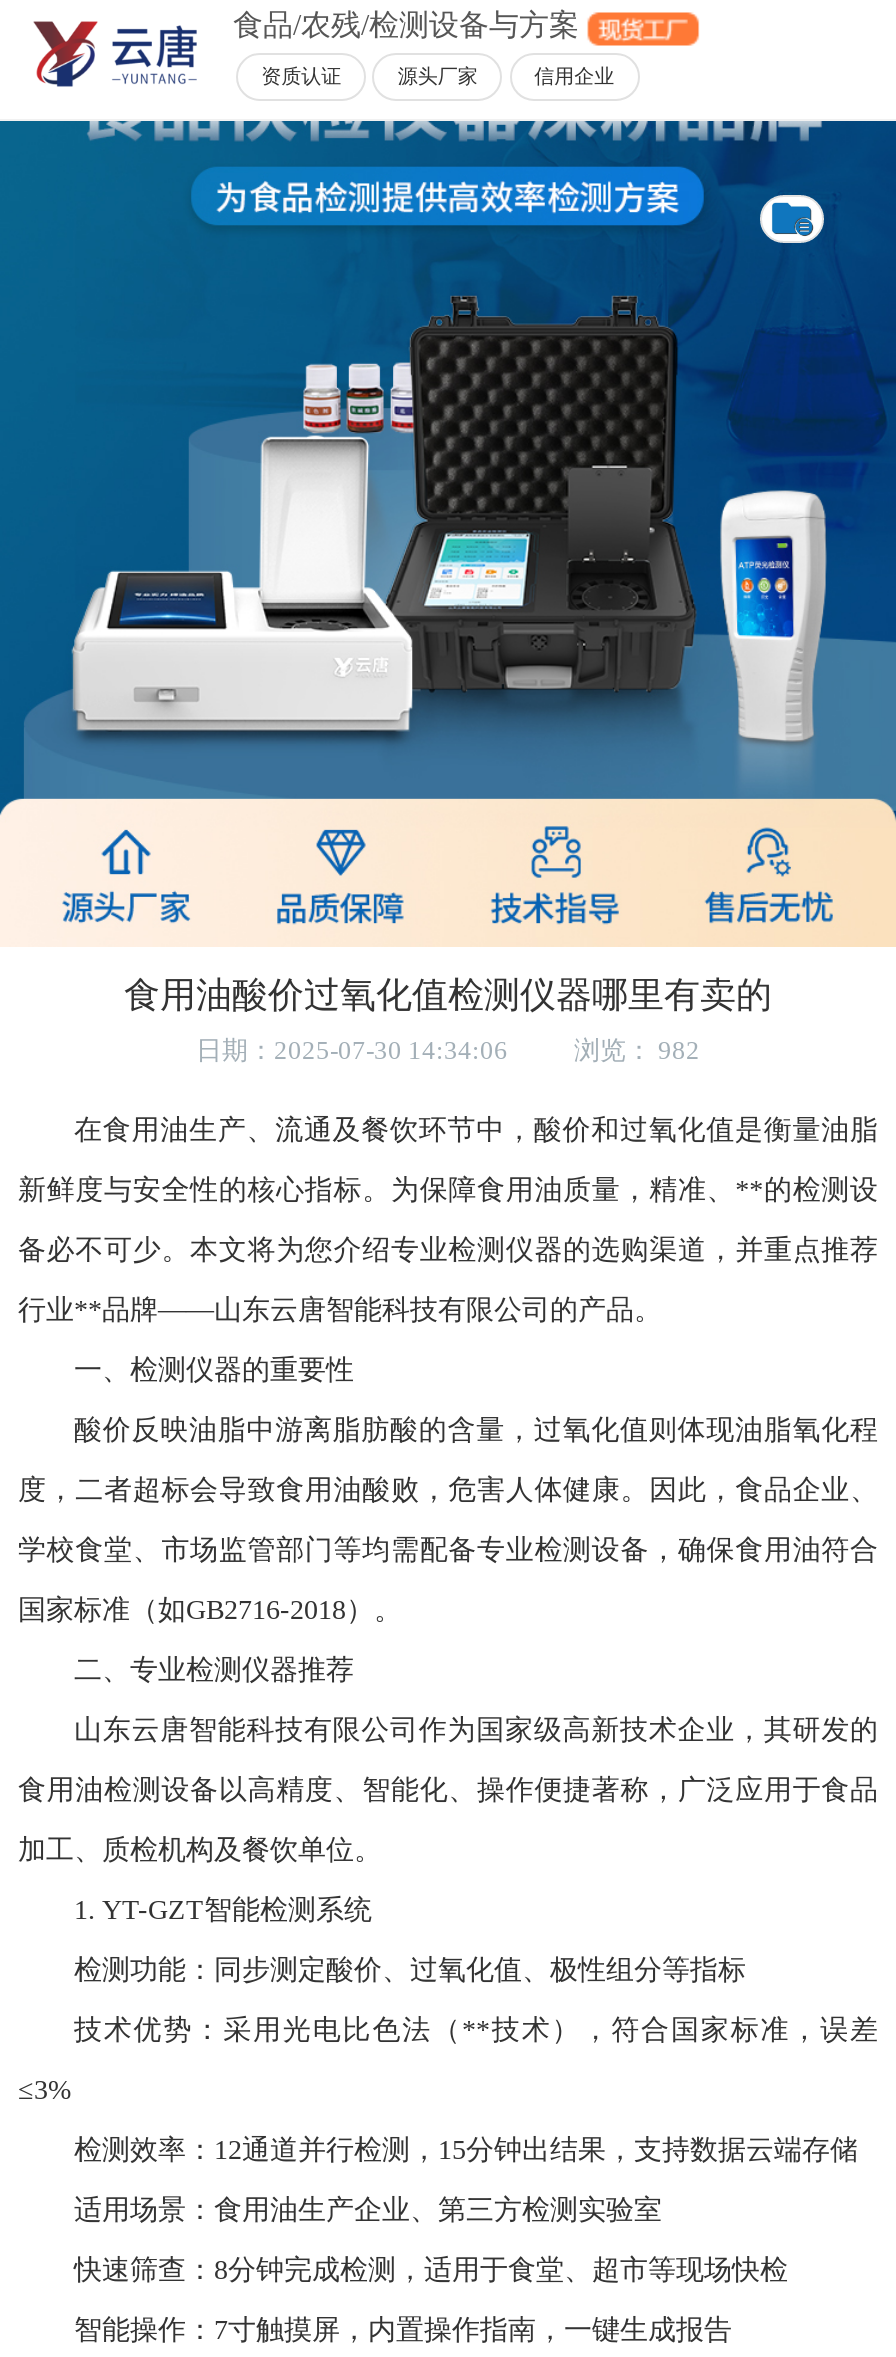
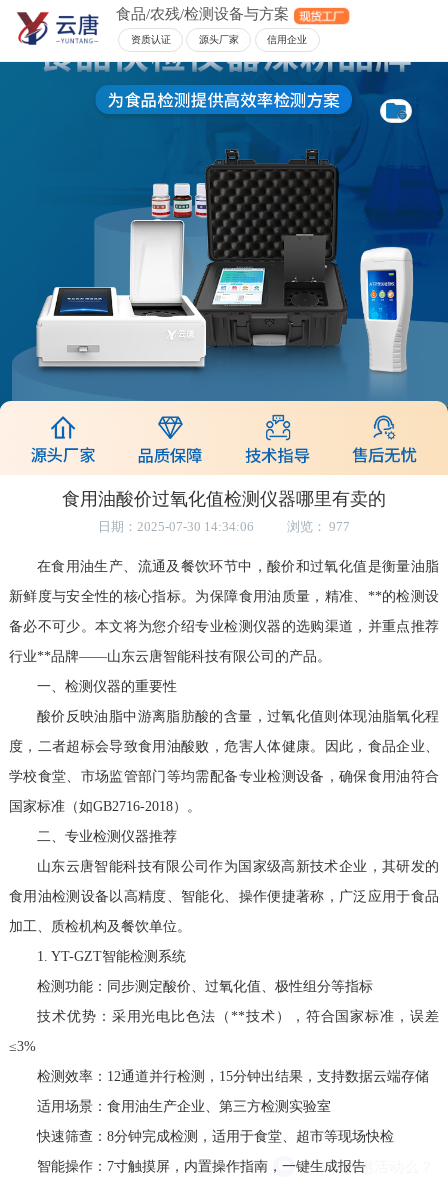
- 日期：2025-07-30 14:34:06 浏览： 982
+ 日期：2025-07-30 14:34:06 浏览： 977
